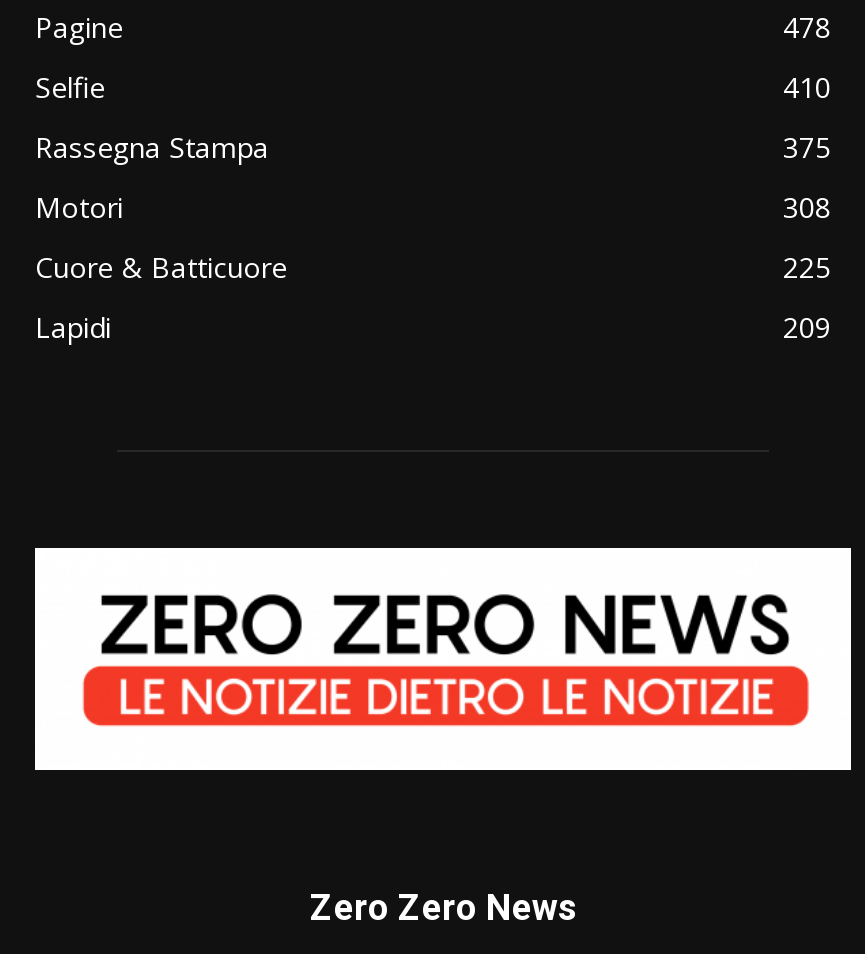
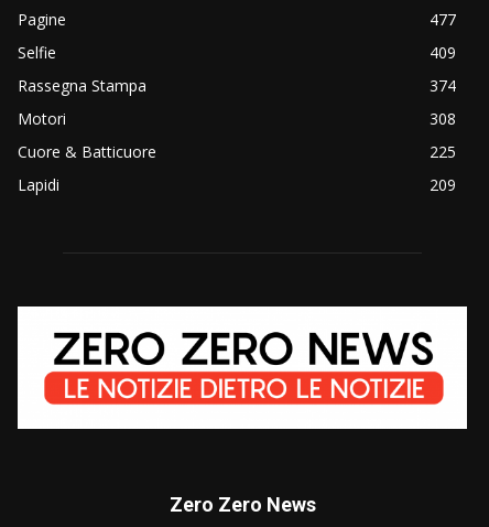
- 478
+ 477

- 410
+ 409

- 375
+ 374
